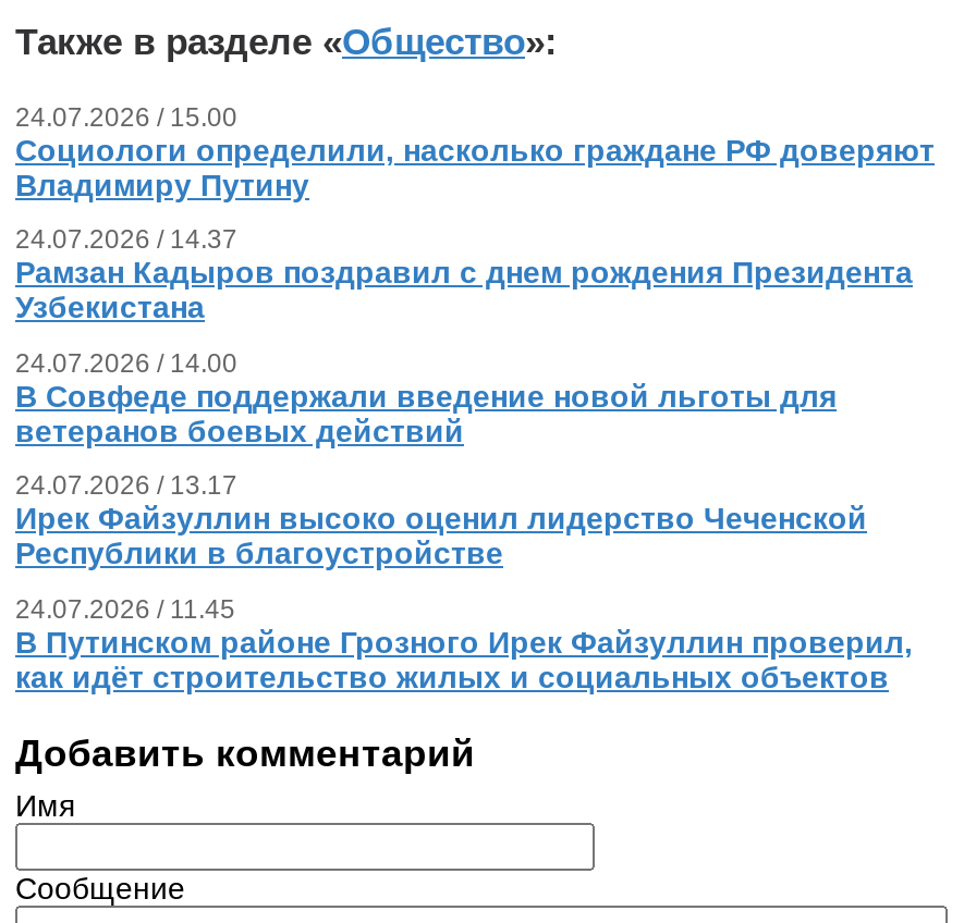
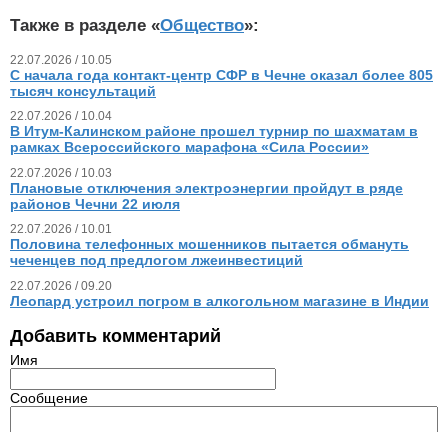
- 24.07.2026 / 15.00
- Социологи определили, насколько граждане РФ доверяют
- Владимиру Путину
+ 22.07.2026 / 10.05
+ С начала года контакт-центр СФР в Чечне оказал более 805
+ тысяч консультаций

- 24.07.2026 / 14.37
- Рамзан Кадыров поздравил с днем рождения Президента
- Узбекистана
+ 22.07.2026 / 10.04
+ В Итум-Калинском районе прошел турнир по шахматам в
+ рамках Всероссийского марафона «Сила России»

- 24.07.2026 / 14.00
- В Совфеде поддержали введение новой льготы для
- ветеранов боевых действий
+ 22.07.2026 / 10.03
+ Плановые отключения электроэнергии пройдут в ряде
+ районов Чечни 22 июля

- 24.07.2026 / 13.17
- Ирек Файзуллин высоко оценил лидерство Чеченской
- Республики в благоустройстве
+ 22.07.2026 / 10.01
+ Половина телефонных мошенников пытается обмануть
+ чеченцев под предлогом лжеинвестиций

- 24.07.2026 / 11.45
- В Путинском районе Грозного Ирек Файзуллин проверил,
- как идёт строительство жилых и социальных объектов
+ 22.07.2026 / 09.20
+ Леопард устроил погром в алкогольном магазине в Индии
